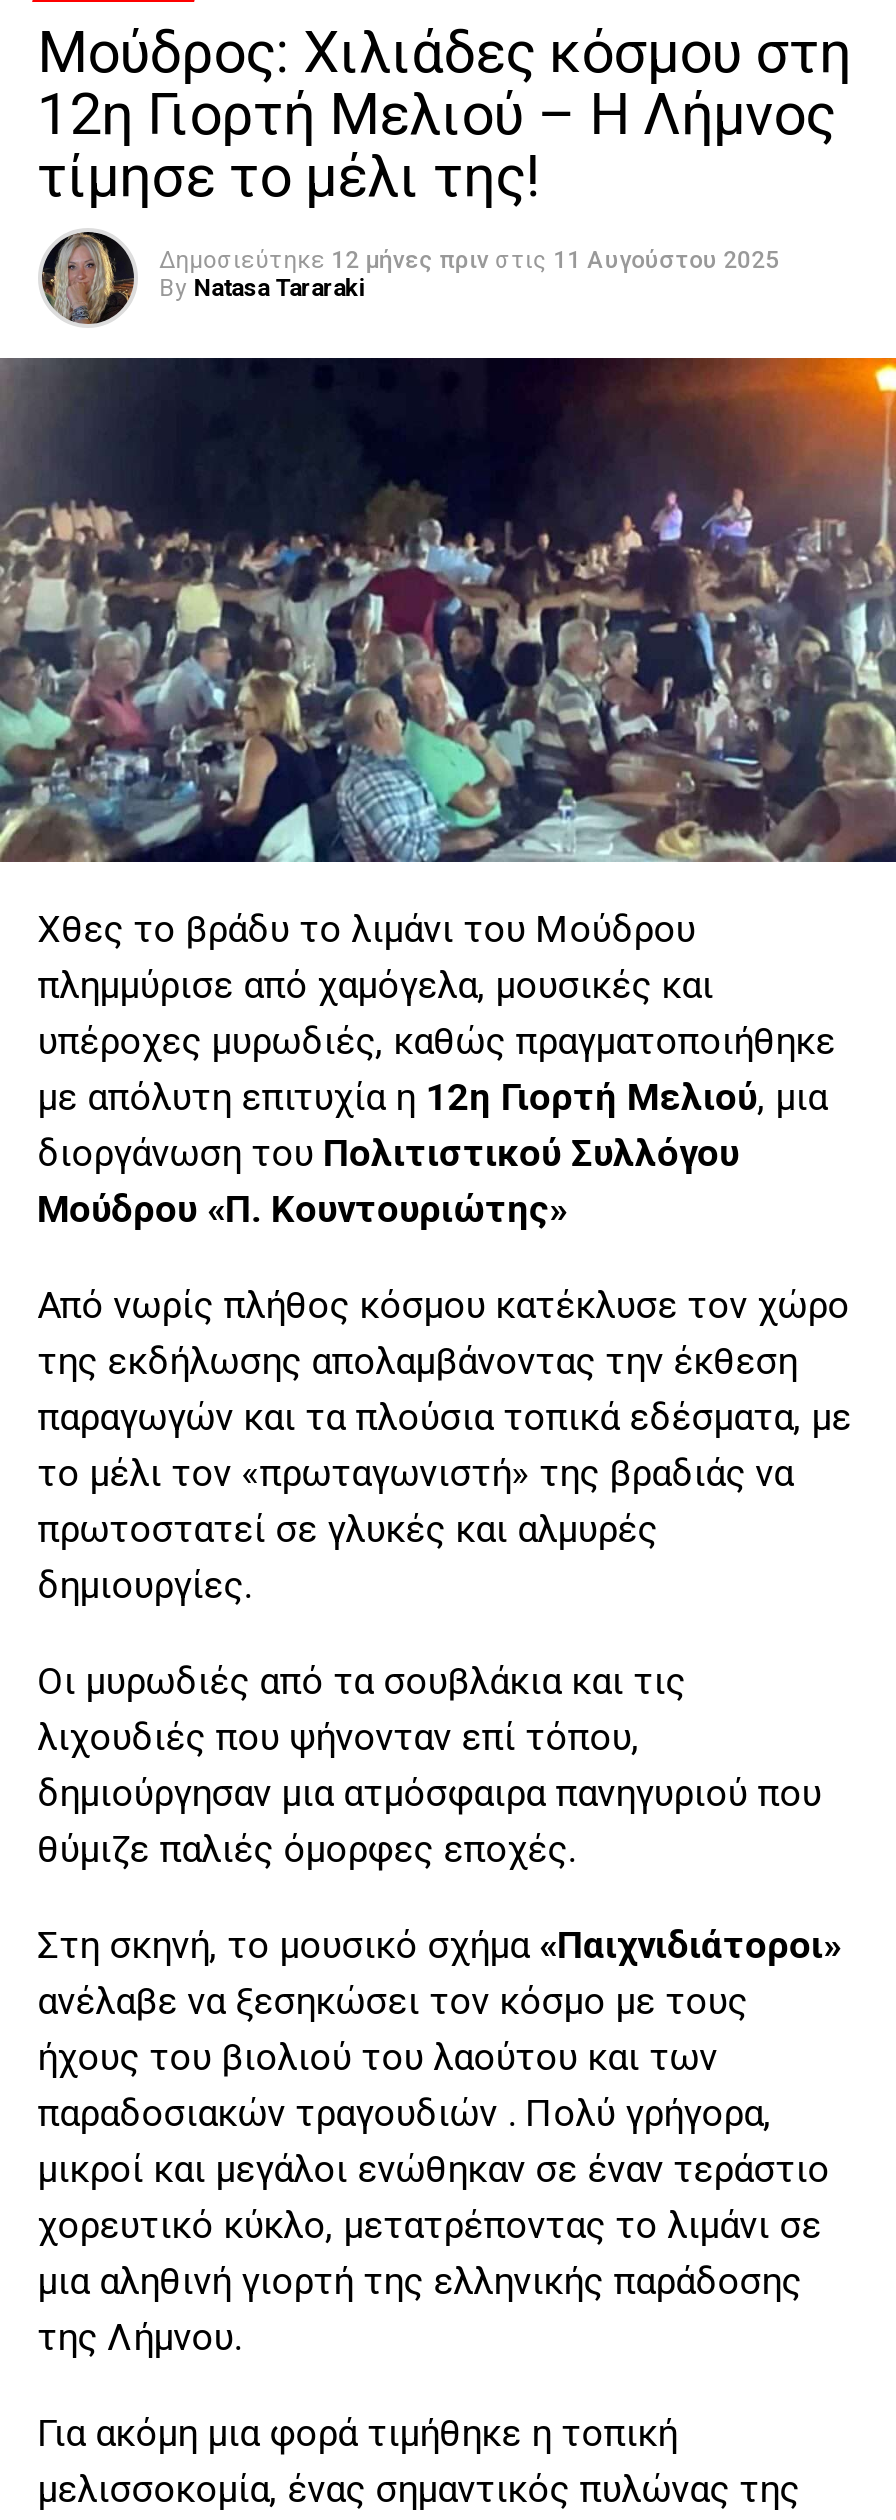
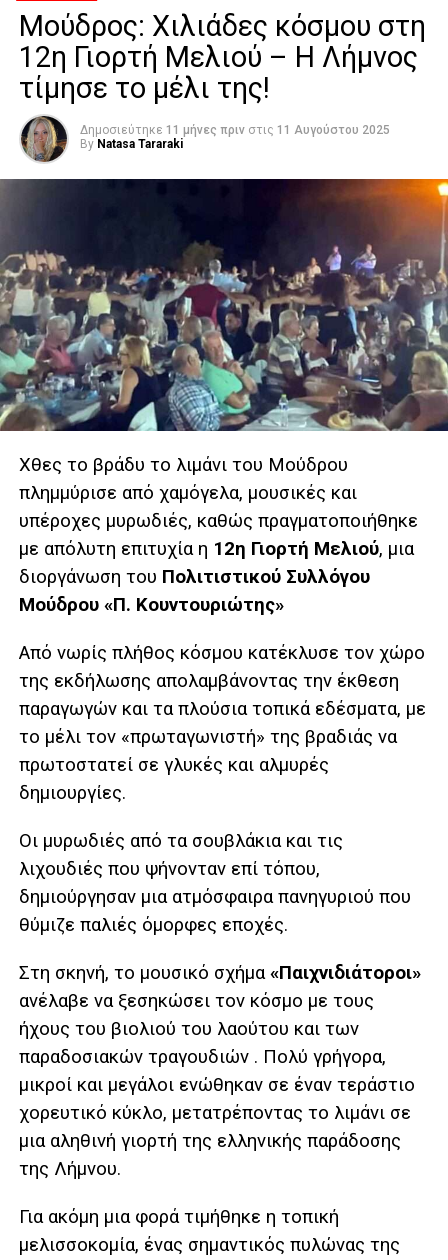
- Δημοσιεύτηκε 12 μήνες πριν στις 11 Αυγούστου 2025
+ Δημοσιεύτηκε 11 μήνες πριν στις 11 Αυγούστου 2025
